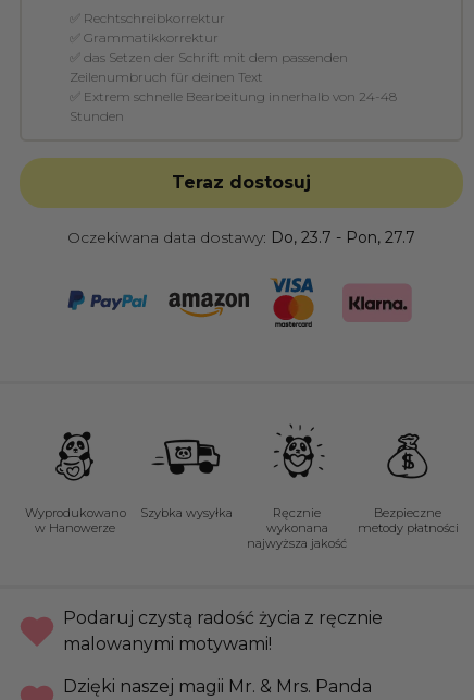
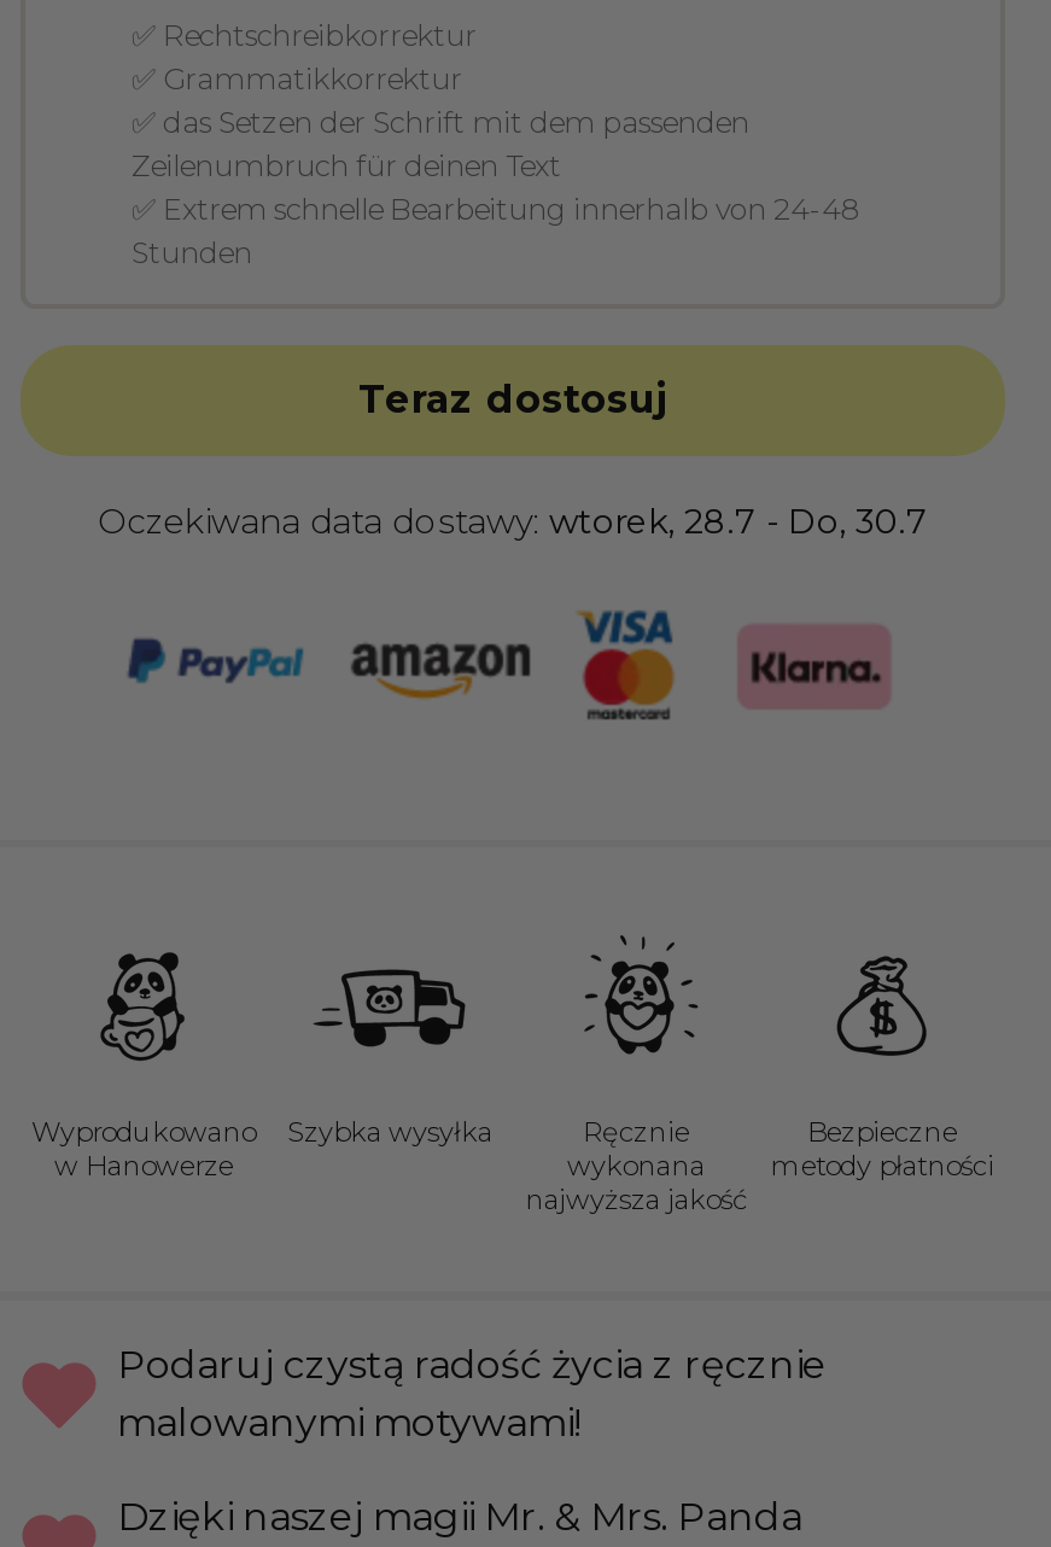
- Oczekiwana data dostawy: Do, 23.7 - Pon, 27.7
+ Oczekiwana data dostawy: wtorek, 28.7 - Do, 30.7
